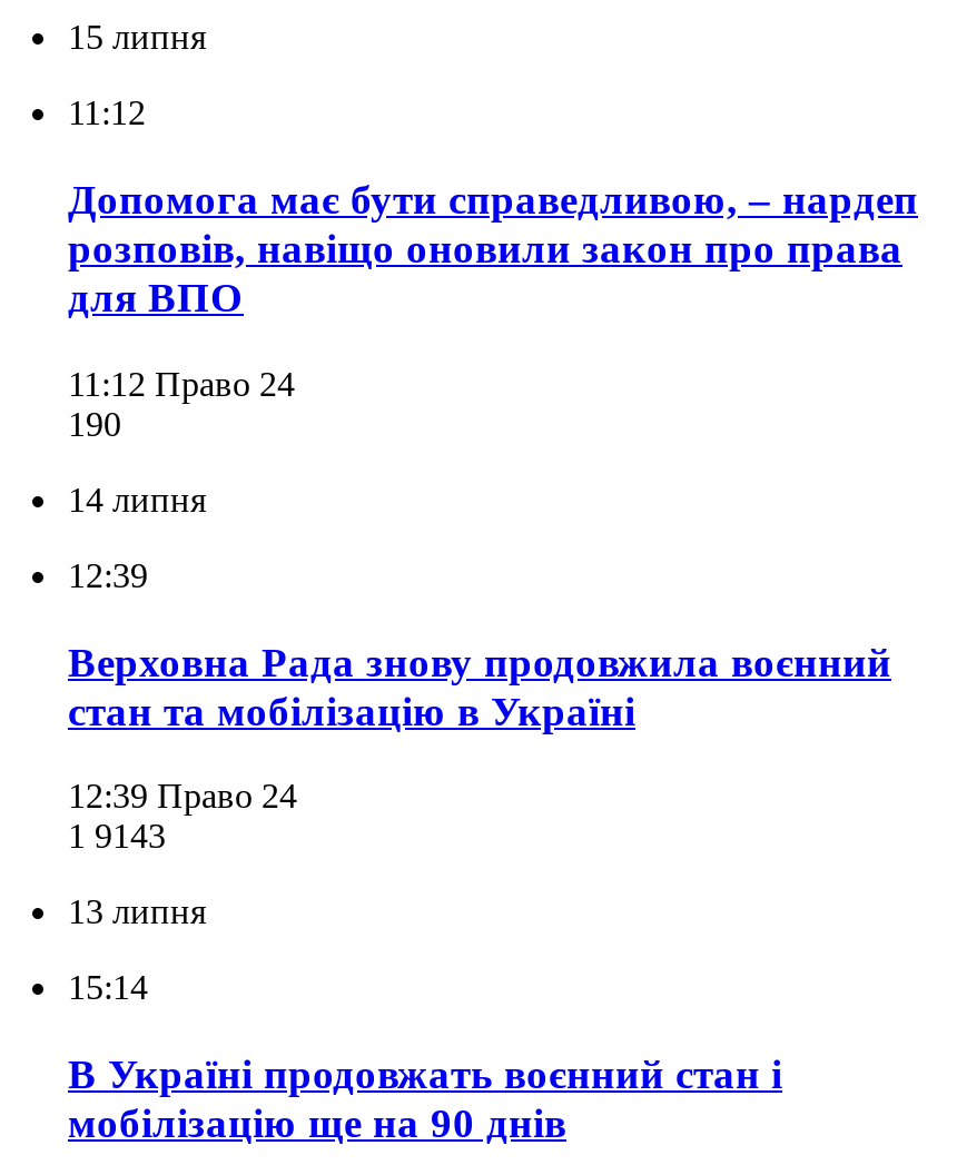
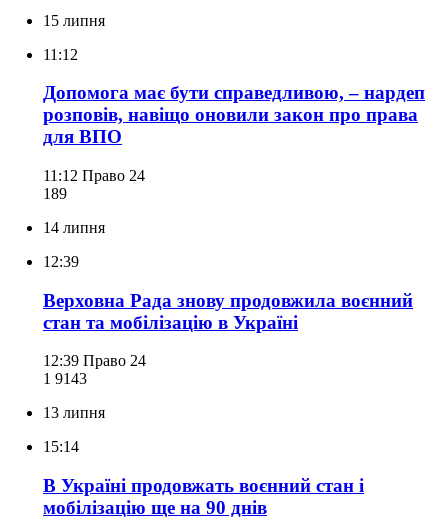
- 190
+ 189
